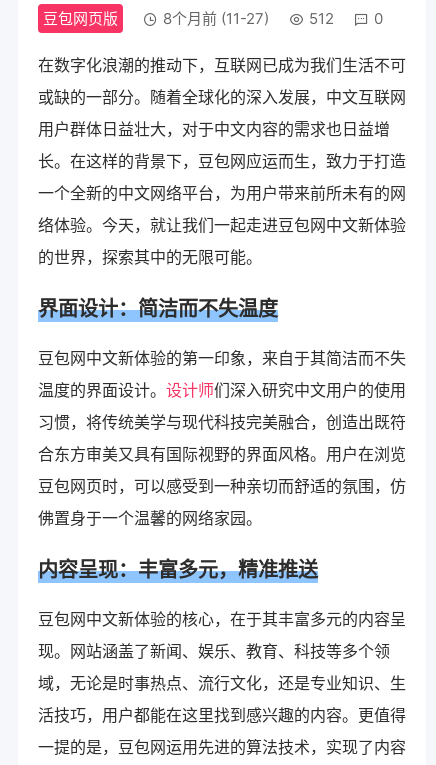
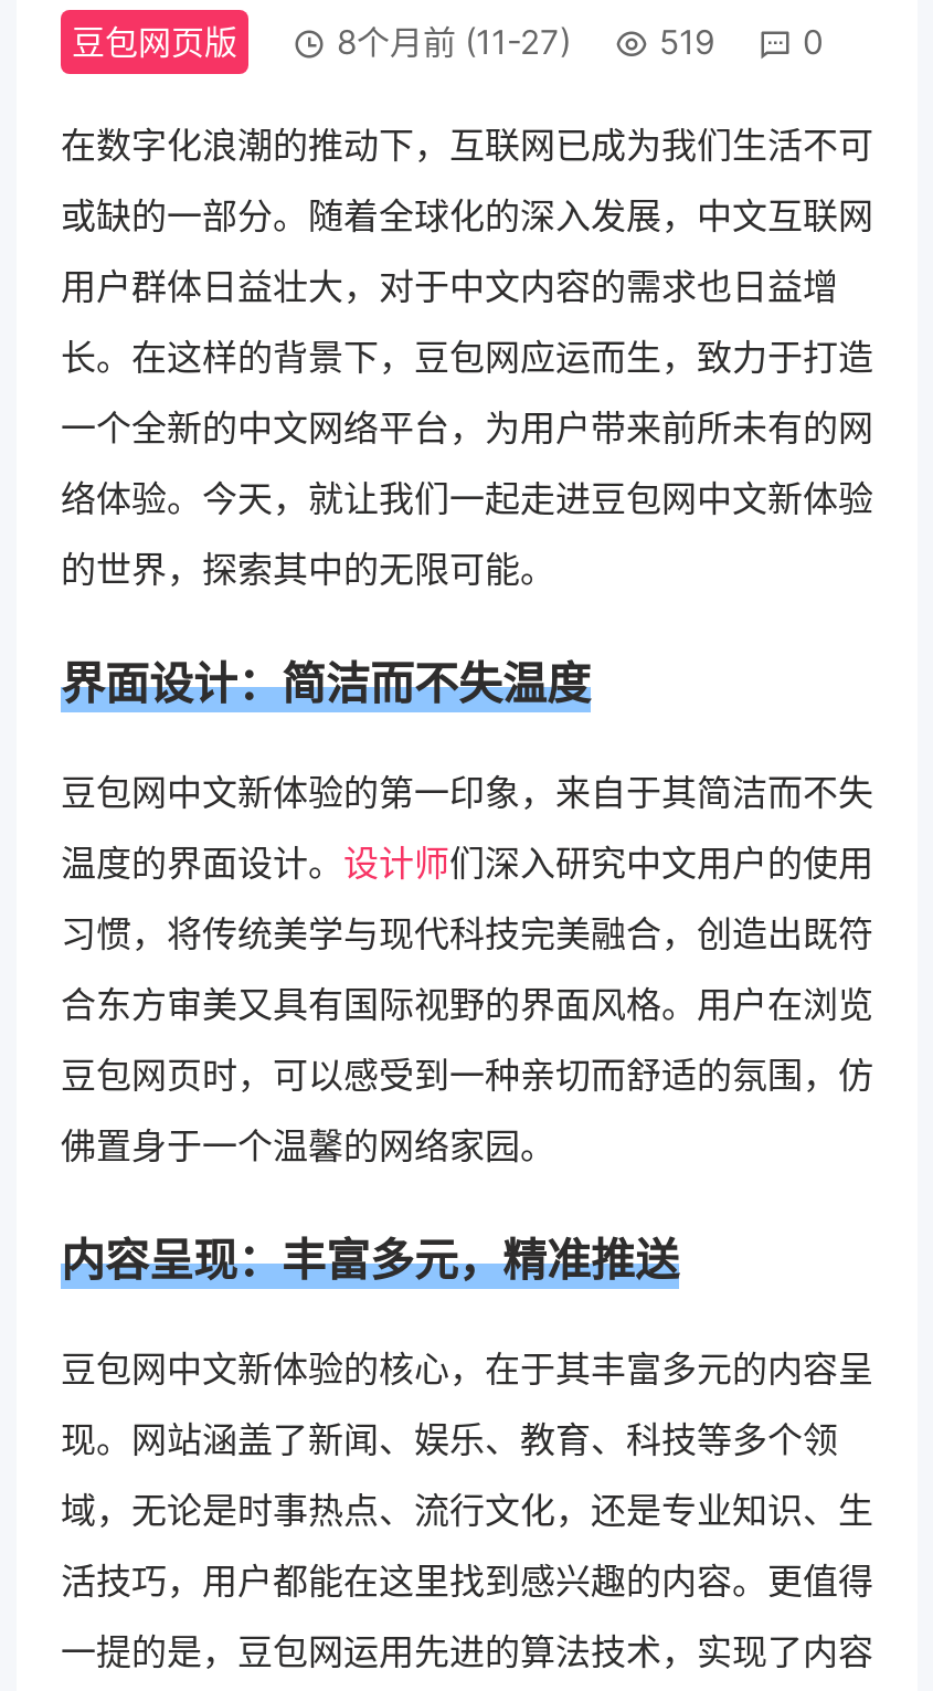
- 512
+ 519
